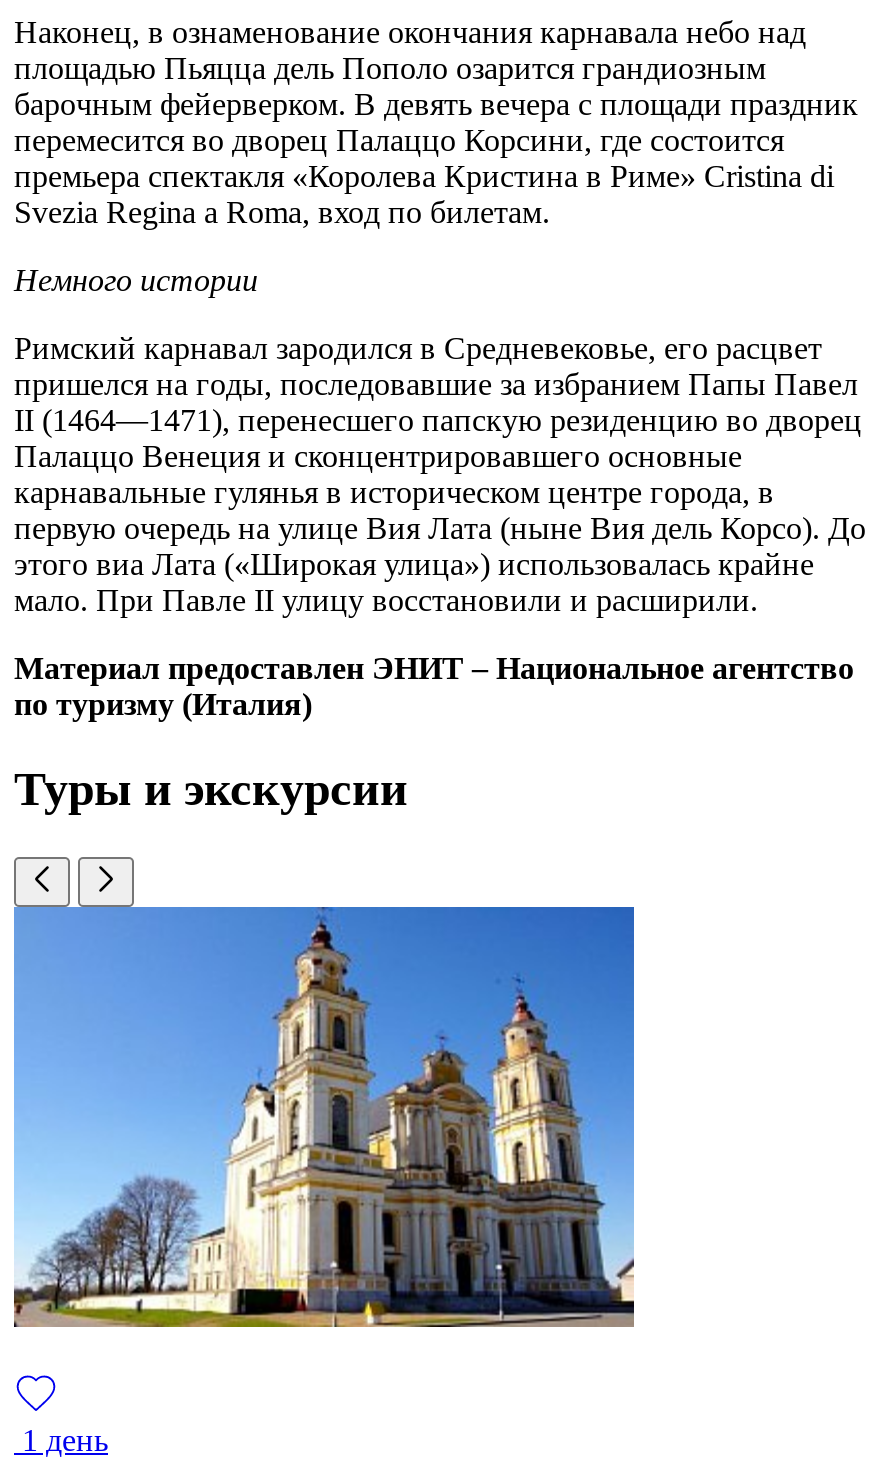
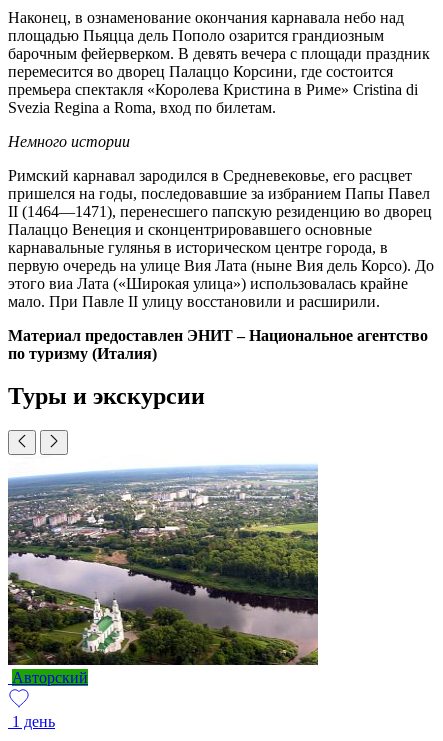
+ Авторский

- [image]
+ [image]
